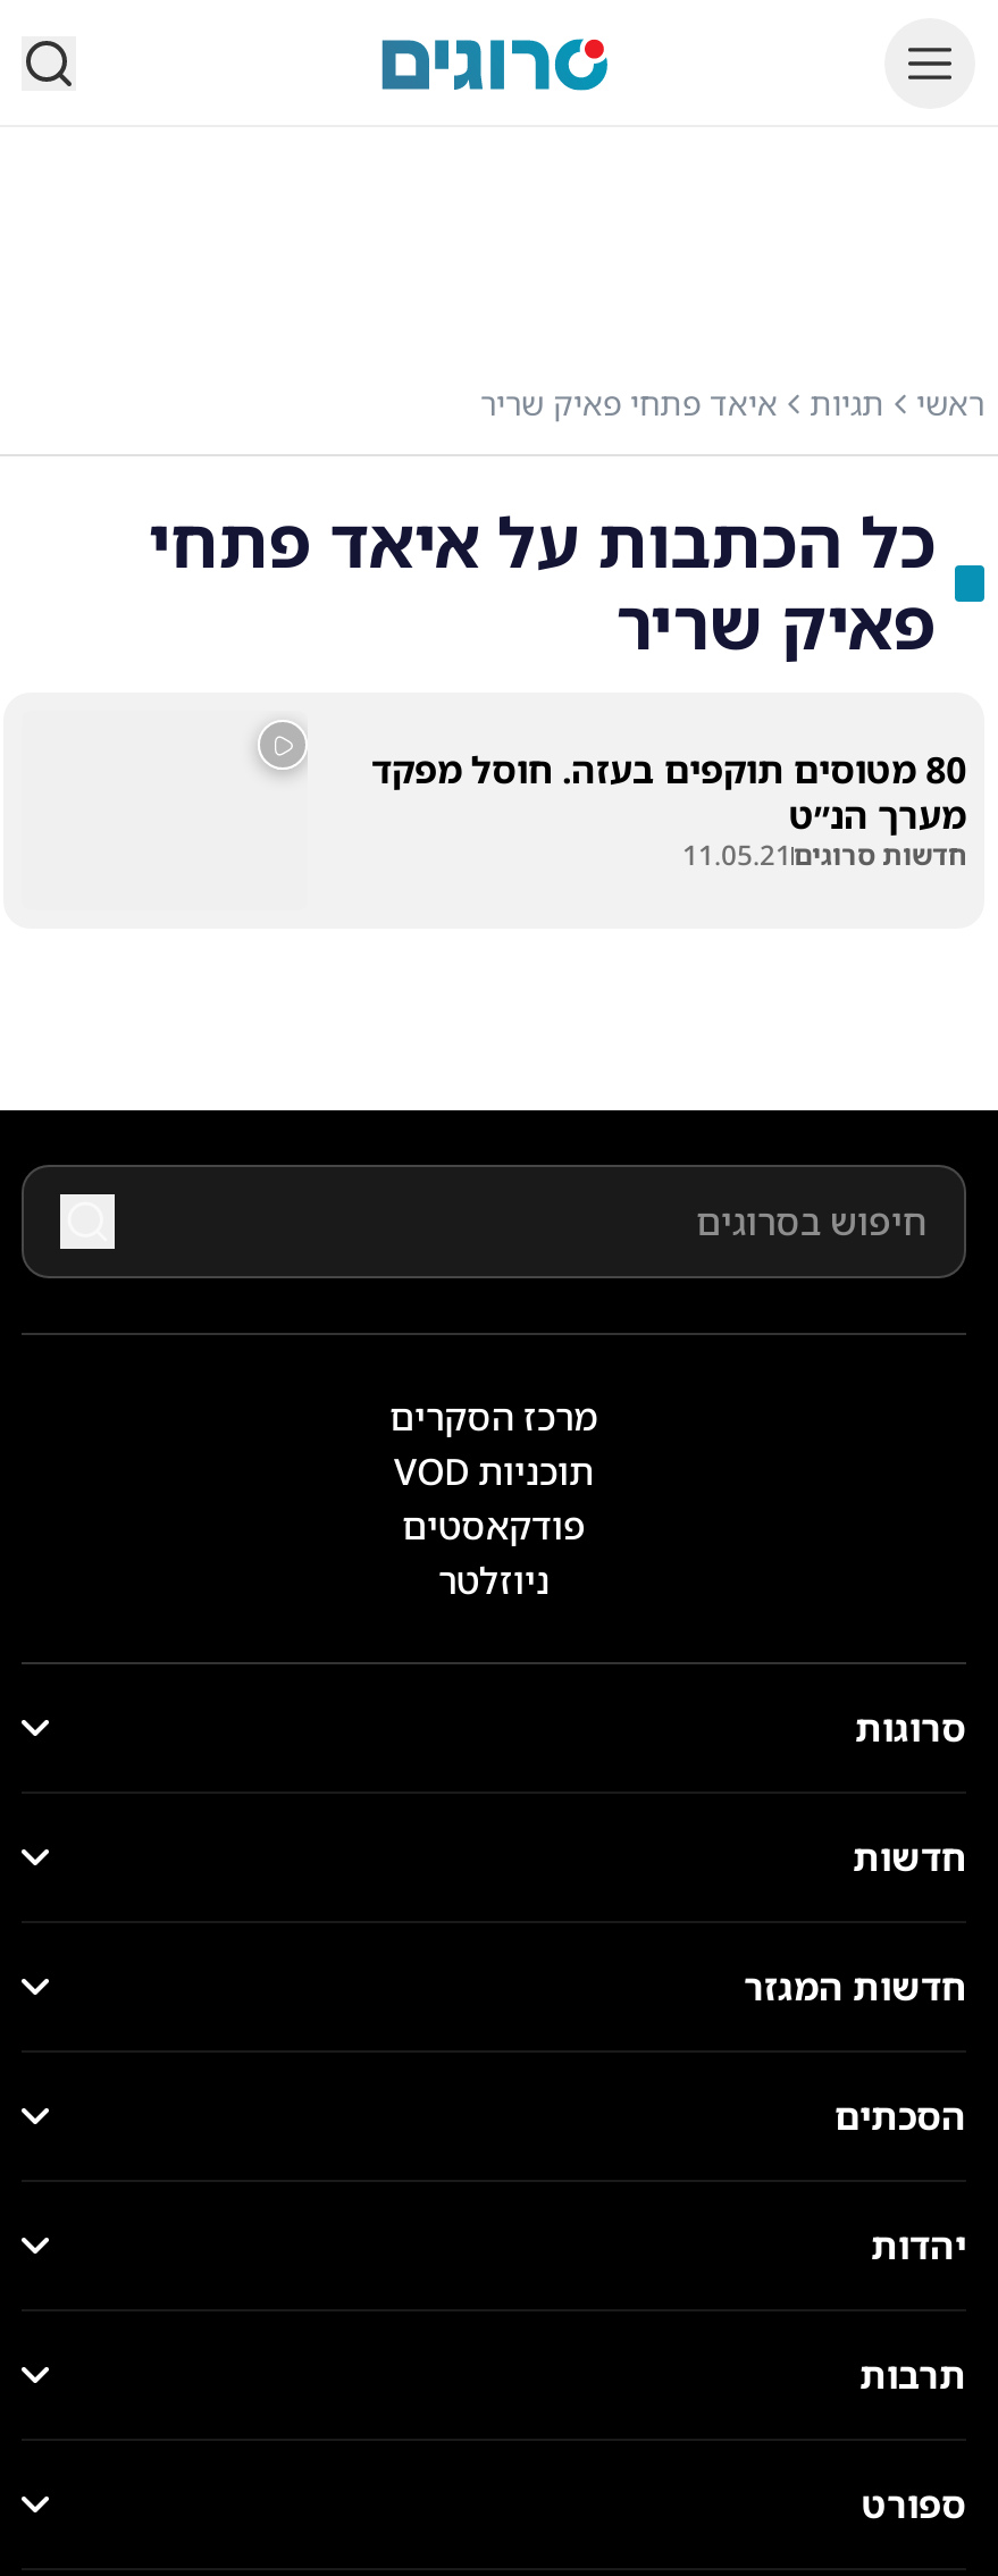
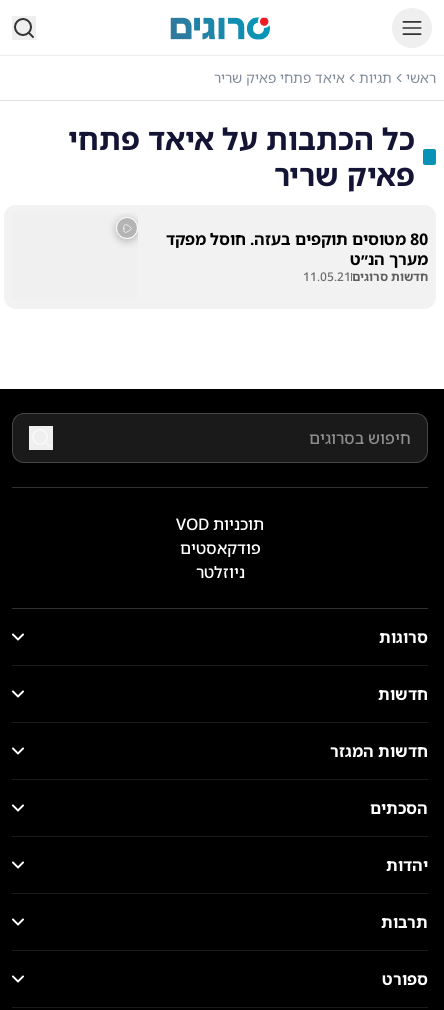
- מרכז הסקרים
